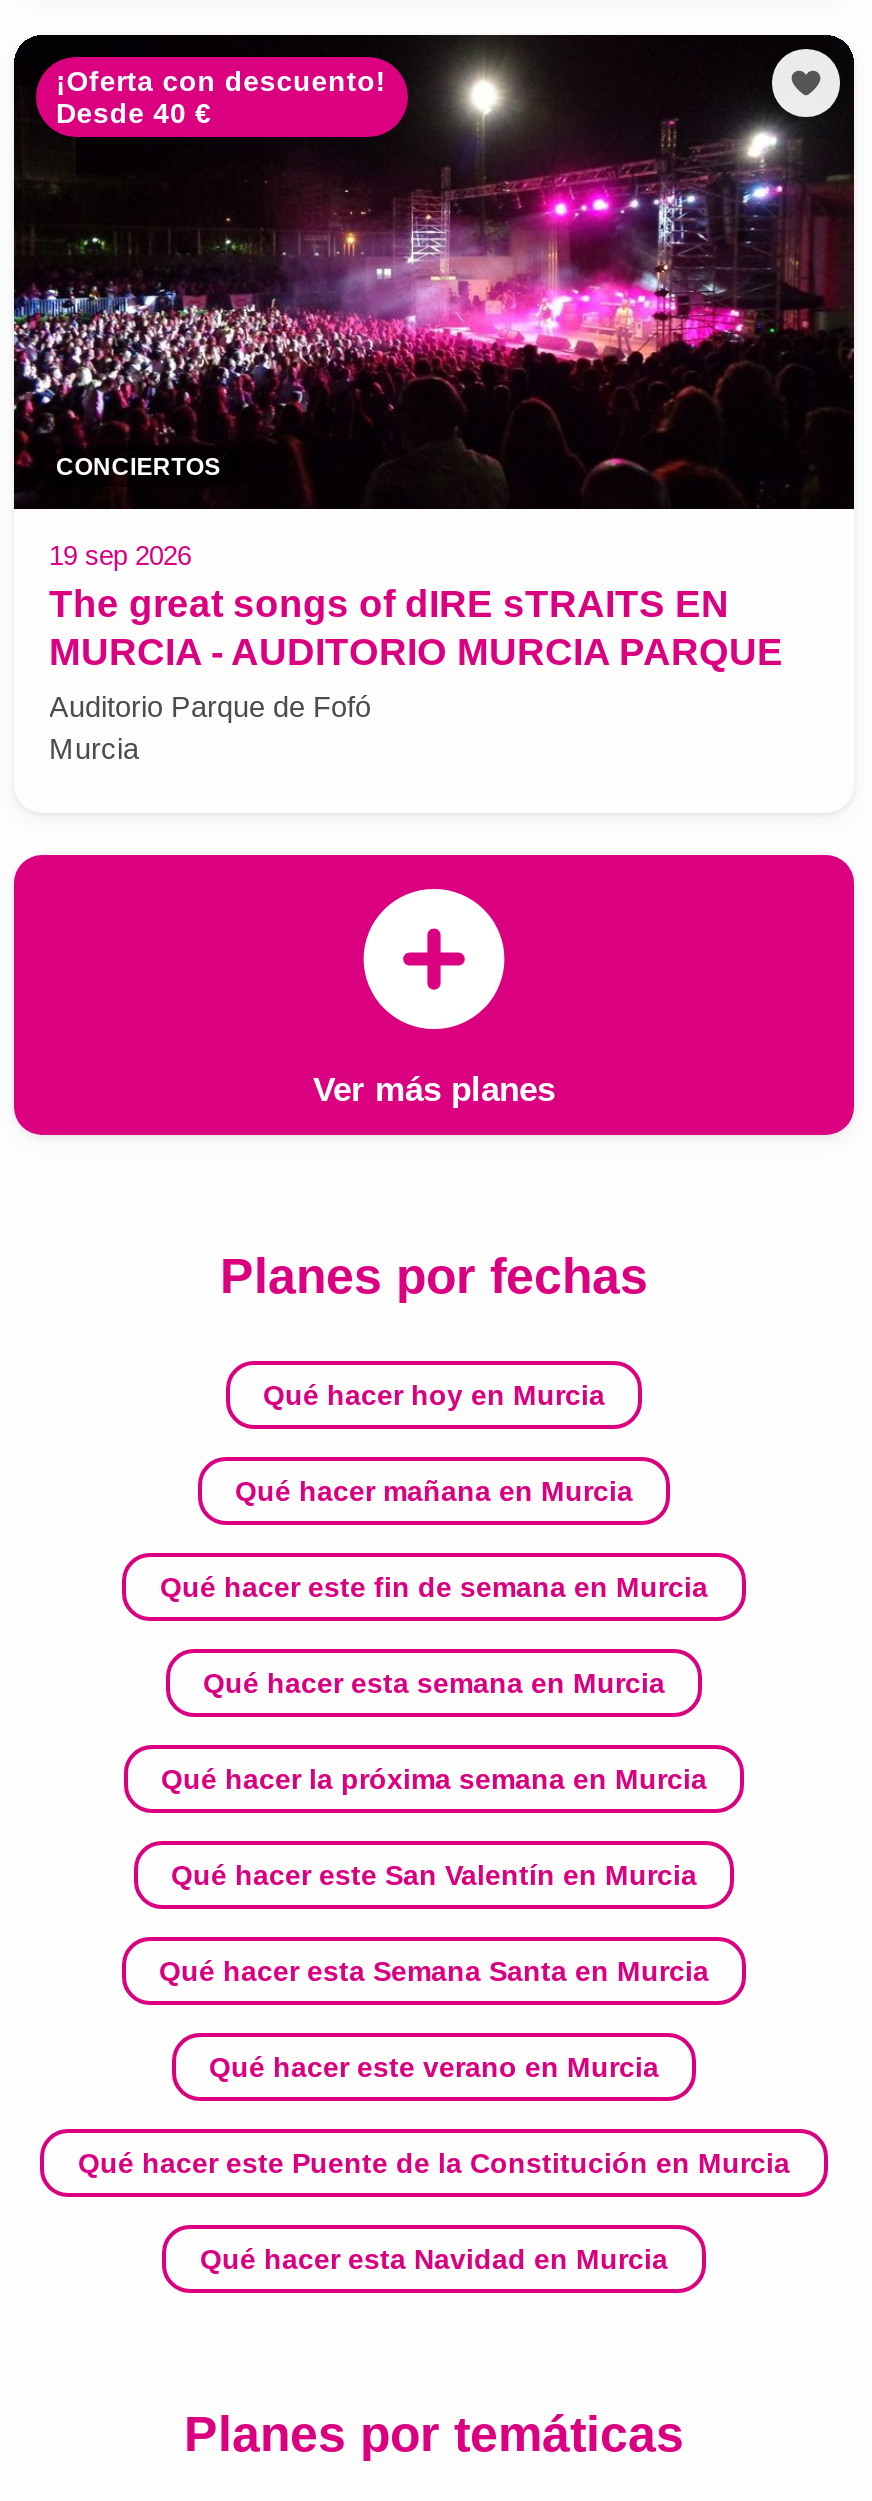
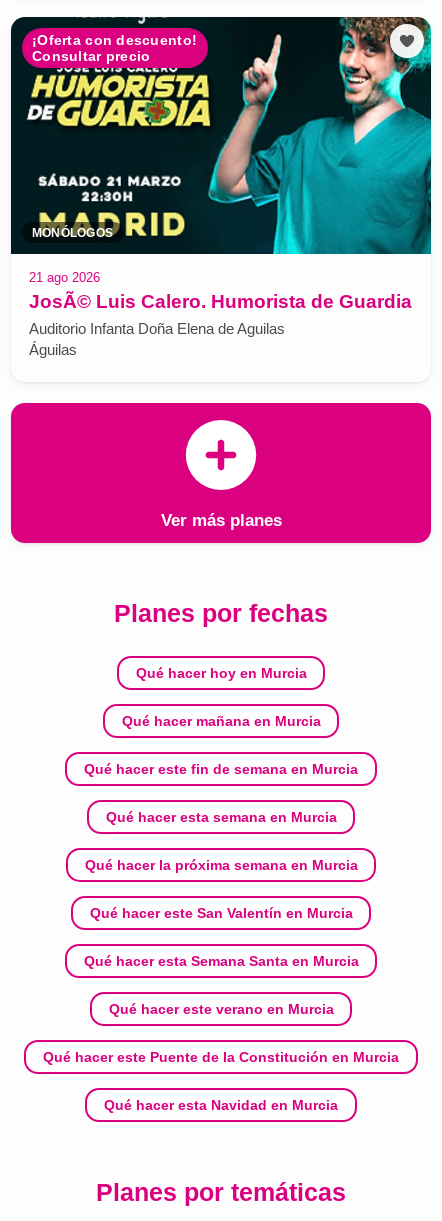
- [image]
- Desde 40 €
+ [image]
+ Consultar precio

- CONCIERTOS
+ MONÓLOGOS

- 19 sep 2026
- The great songs of dIRE sTRAITS EN
- MURCIA - AUDITORIO MURCIA PARQUE
- Auditorio Parque de Fofó
- Murcia
+ 21 ago 2026
+ JosÃ© Luis Calero. Humorista de Guardia
+ Auditorio Infanta Doña Elena de Aguilas
+ Águilas
